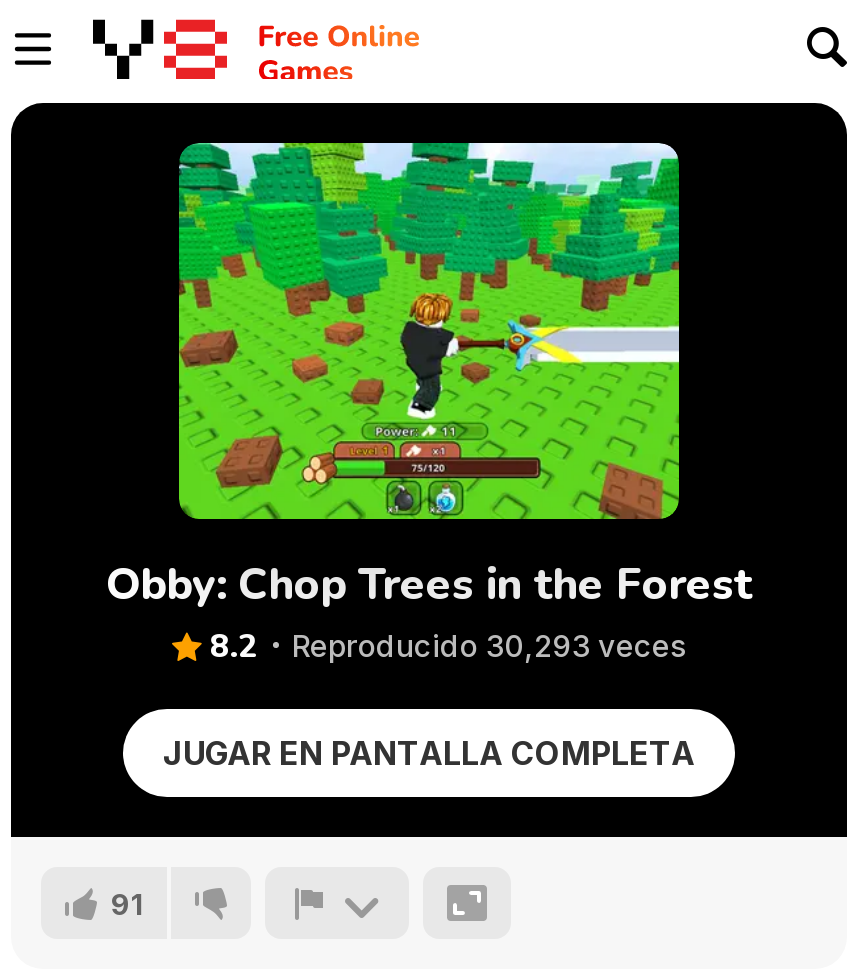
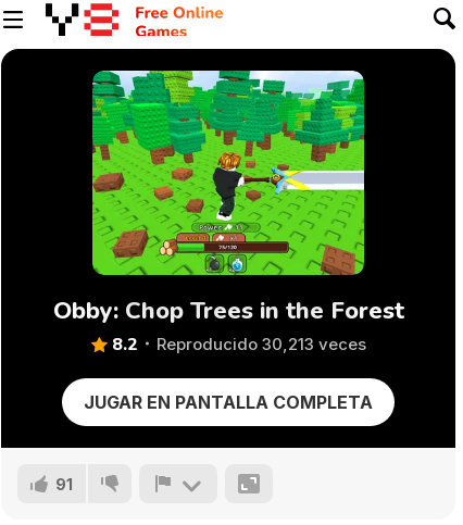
- Reproducido 30,293 veces
+ Reproducido 30,213 veces
